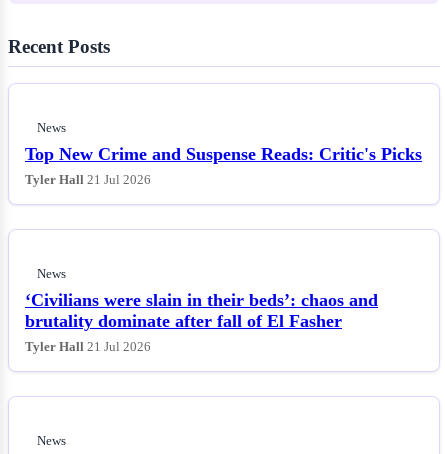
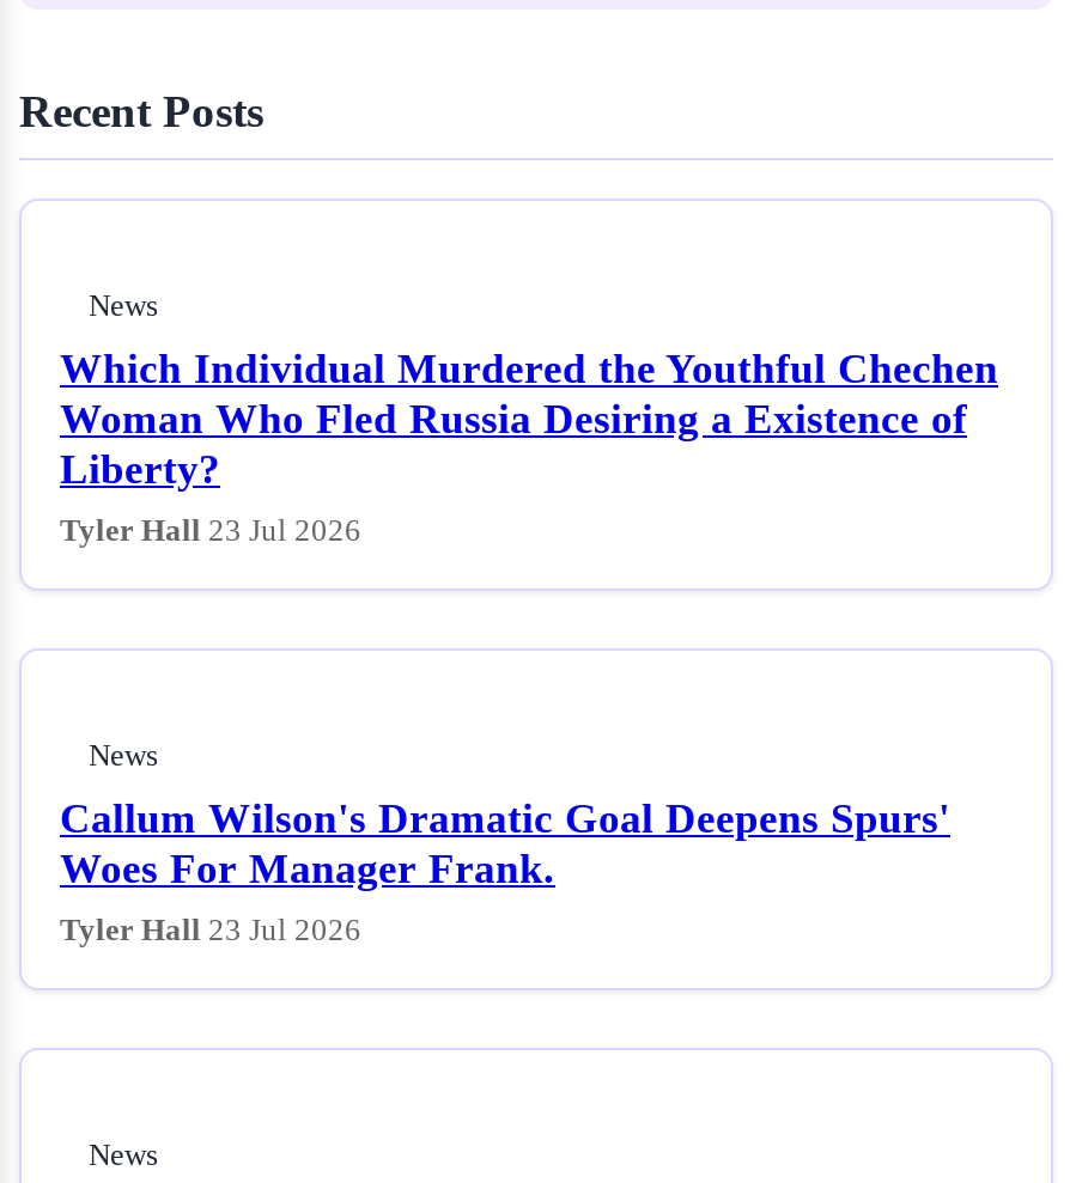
- Top New Crime and Suspense Reads: Critic's Picks
- Tyler Hall 21 Jul 2026
+ Which Individual Murdered the Youthful Chechen
+ Woman Who Fled Russia Desiring a Existence of
+ Liberty?
+ Tyler Hall 23 Jul 2026

- ‘Civilians were slain in their beds’: chaos and
- brutality dominate after fall of El Fasher
- Tyler Hall 21 Jul 2026
+ Callum Wilson's Dramatic Goal Deepens Spurs'
+ Woes For Manager Frank.
+ Tyler Hall 23 Jul 2026
